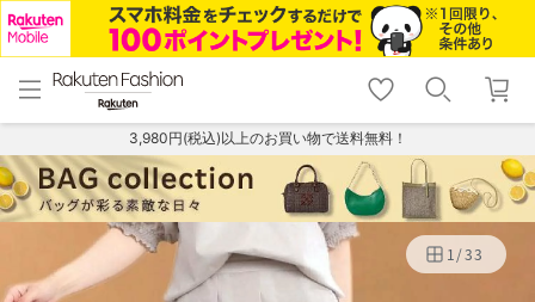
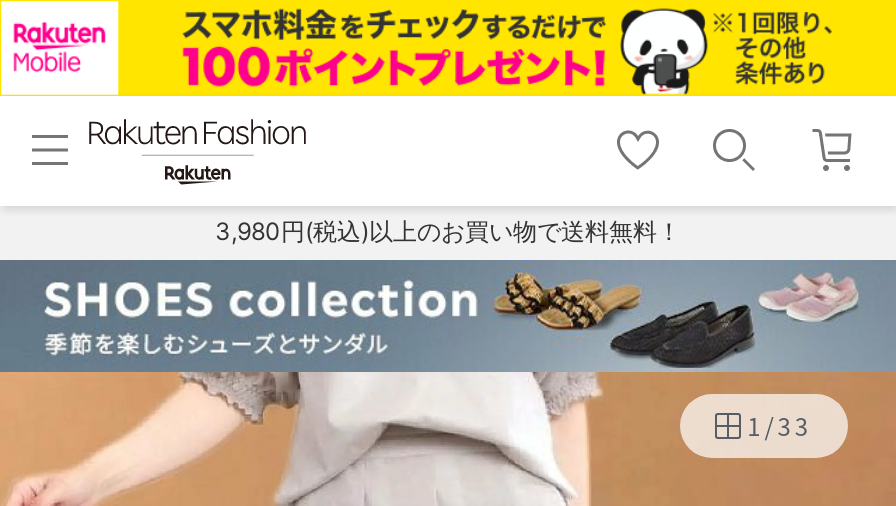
- [image]
+ [image]
